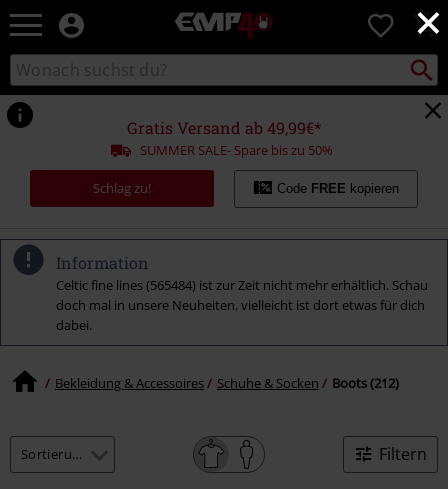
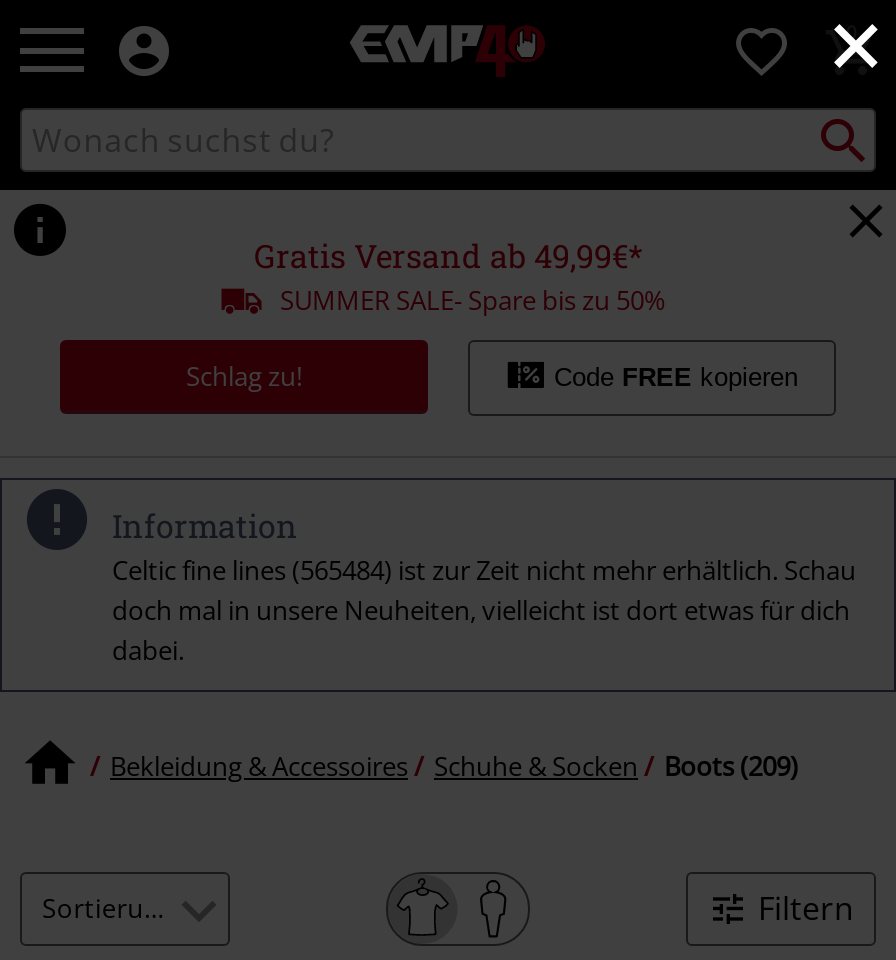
- Bekleidung & Accessoires Schuhe & Socken Boots (212)
+ Bekleidung & Accessoires Schuhe & Socken Boots (209)
